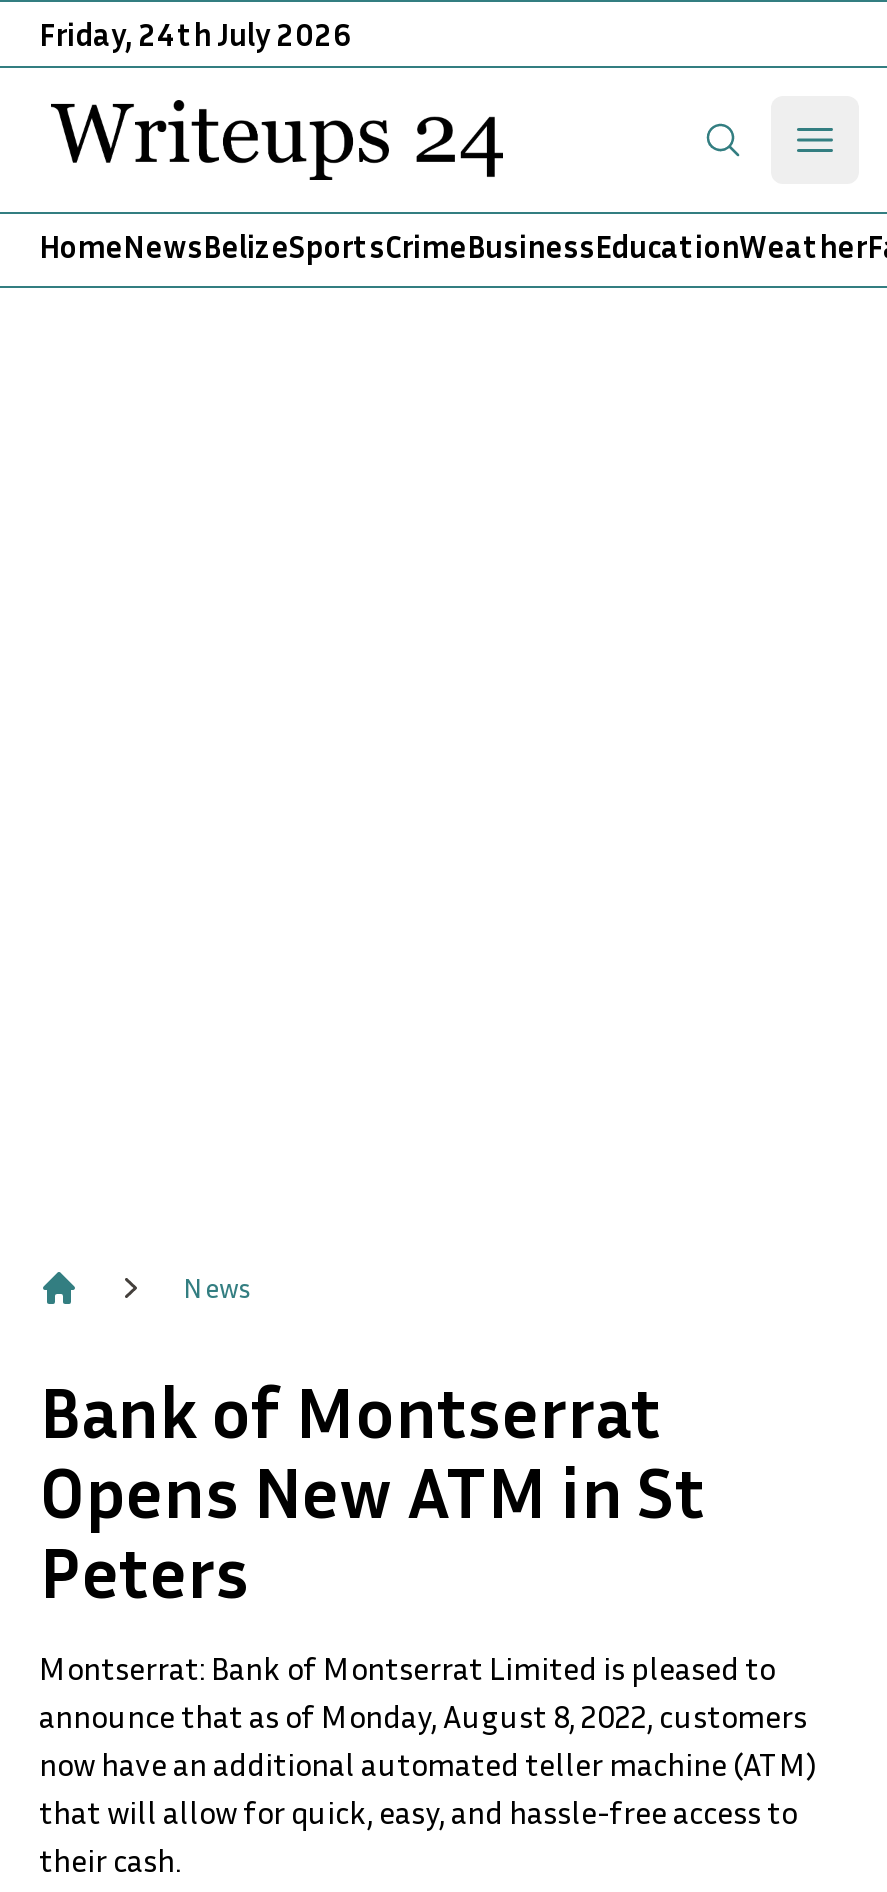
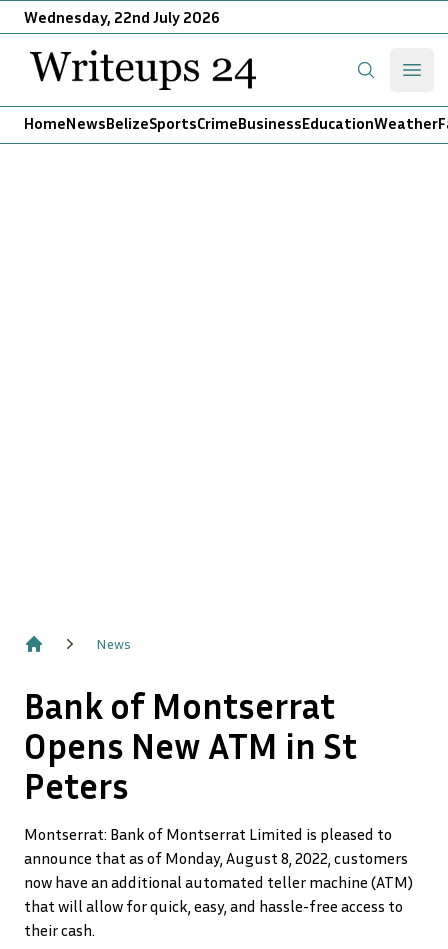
- Friday, 24th July 2026
+ Wednesday, 22nd July 2026
